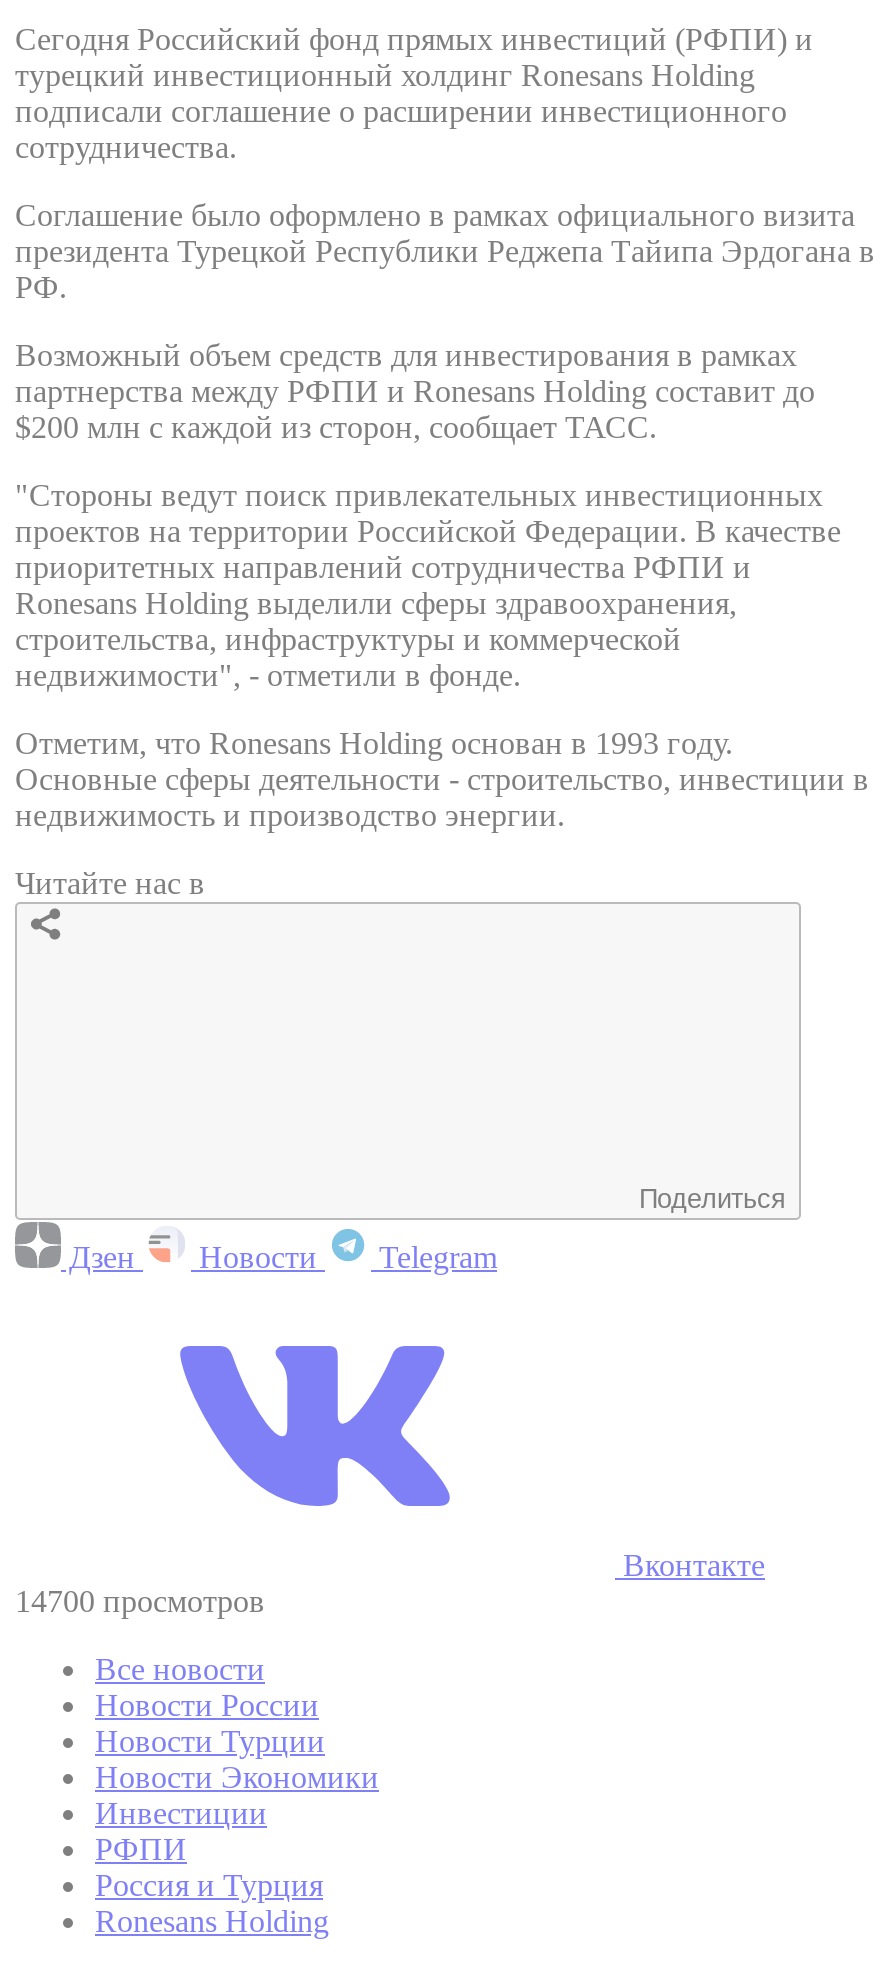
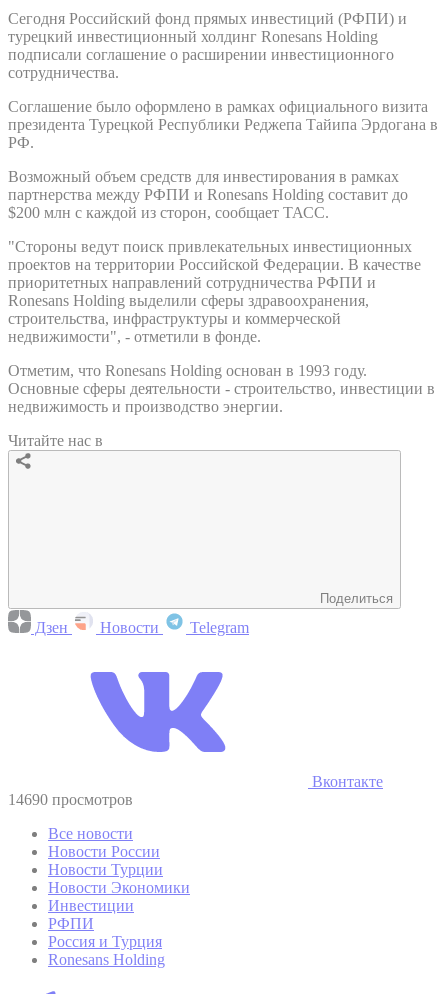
- 14700 просмотров
+ 14690 просмотров
